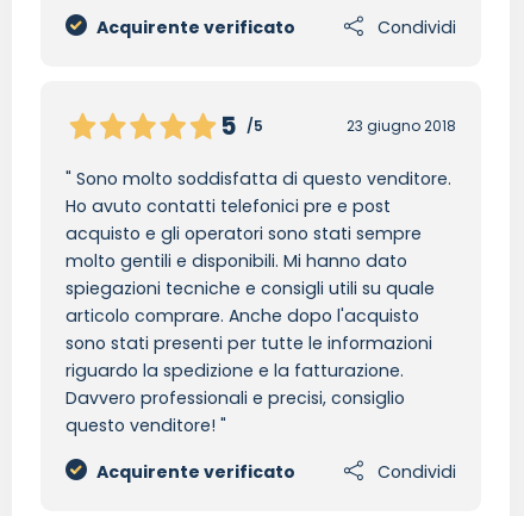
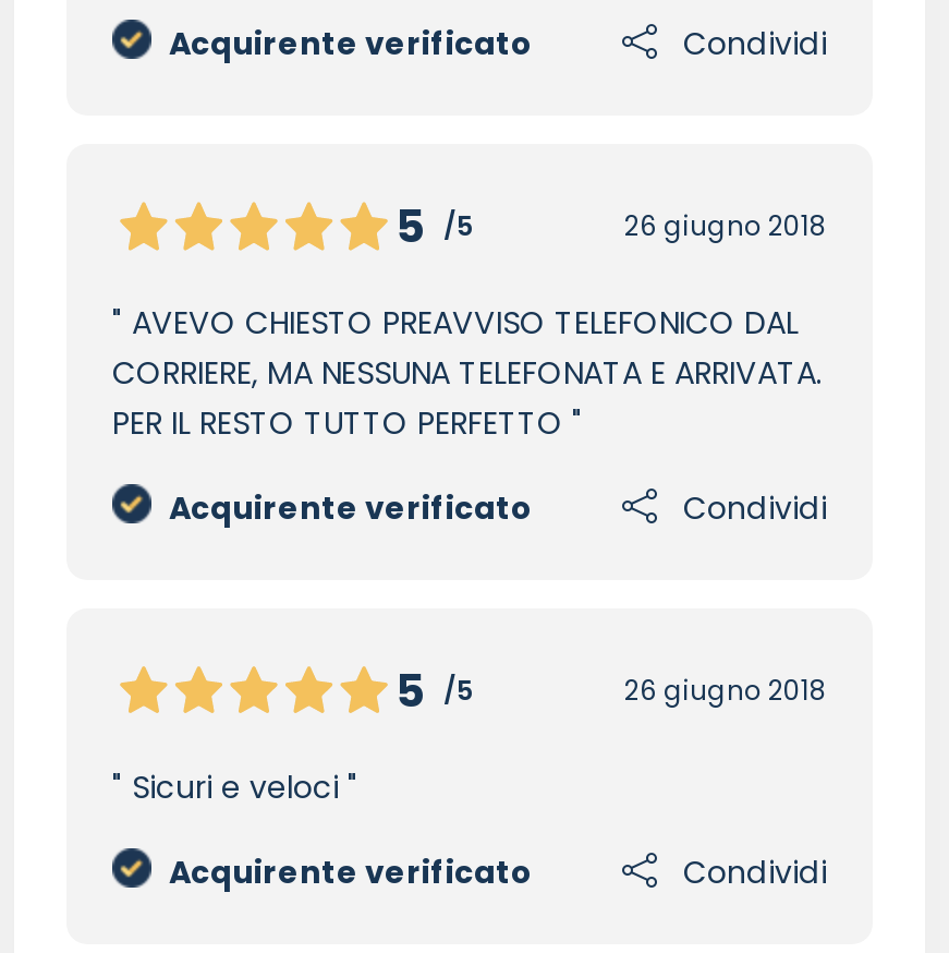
- 23 giugno 2018
- Sono molto soddisfatta di questo venditore.
- Ho avuto contatti telefonici pre e post
- acquisto e gli operatori sono stati sempre
- molto gentili e disponibili. Mi hanno dato
- spiegazioni tecniche e consigli utili su quale
- articolo comprare. Anche dopo l'acquisto
- sono stati presenti per tutte le informazioni
- riguardo la spedizione e la fatturazione.
- Davvero professionali e precisi, consiglio
- questo venditore!
+ 26 giugno 2018
+ AVEVO CHIESTO PREAVVISO TELEFONICO DAL
+ CORRIERE, MA NESSUNA TELEFONATA E ARRIVATA.
+ PER IL RESTO TUTTO PERFETTO
+ Acquirente verificato
+ Condividi
+ 5 /5
+ 26 giugno 2018
+ Sicuri e veloci
